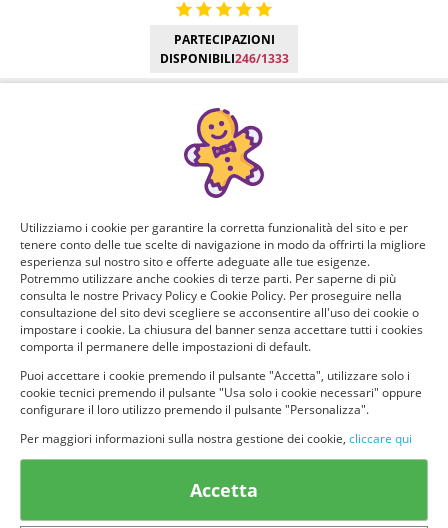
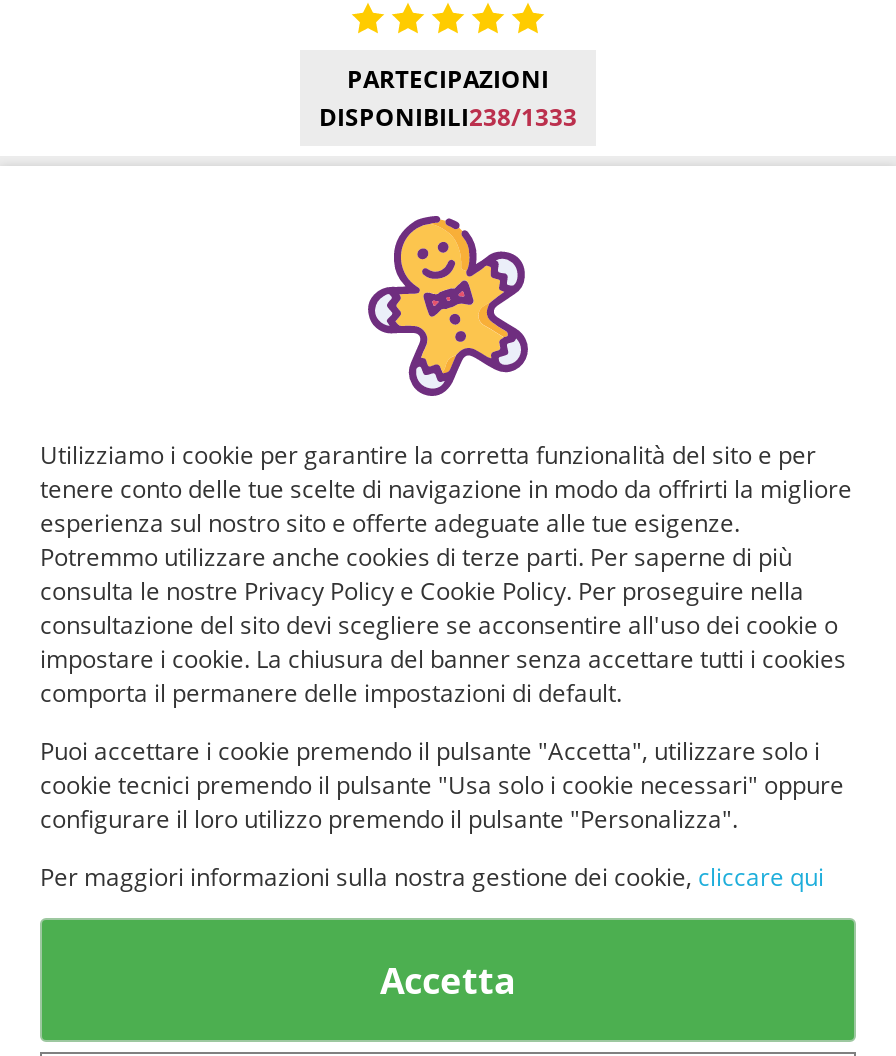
- DISPONIBILI246/1333
+ DISPONIBILI238/1333
